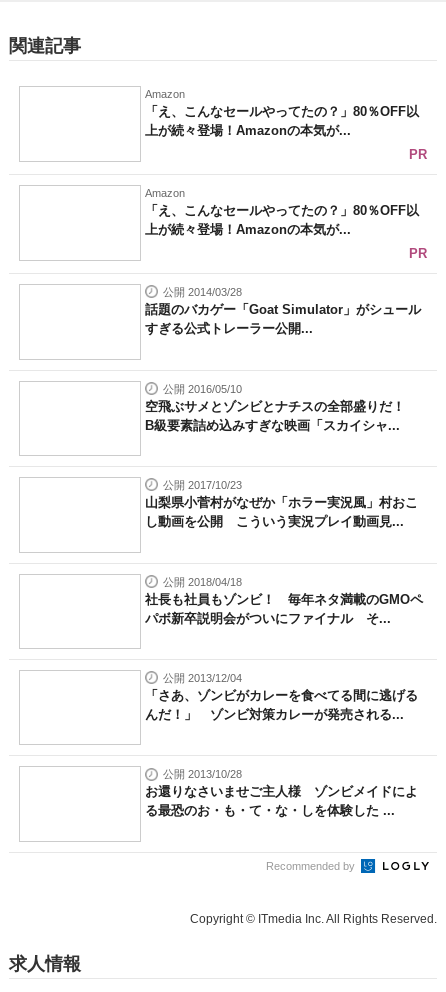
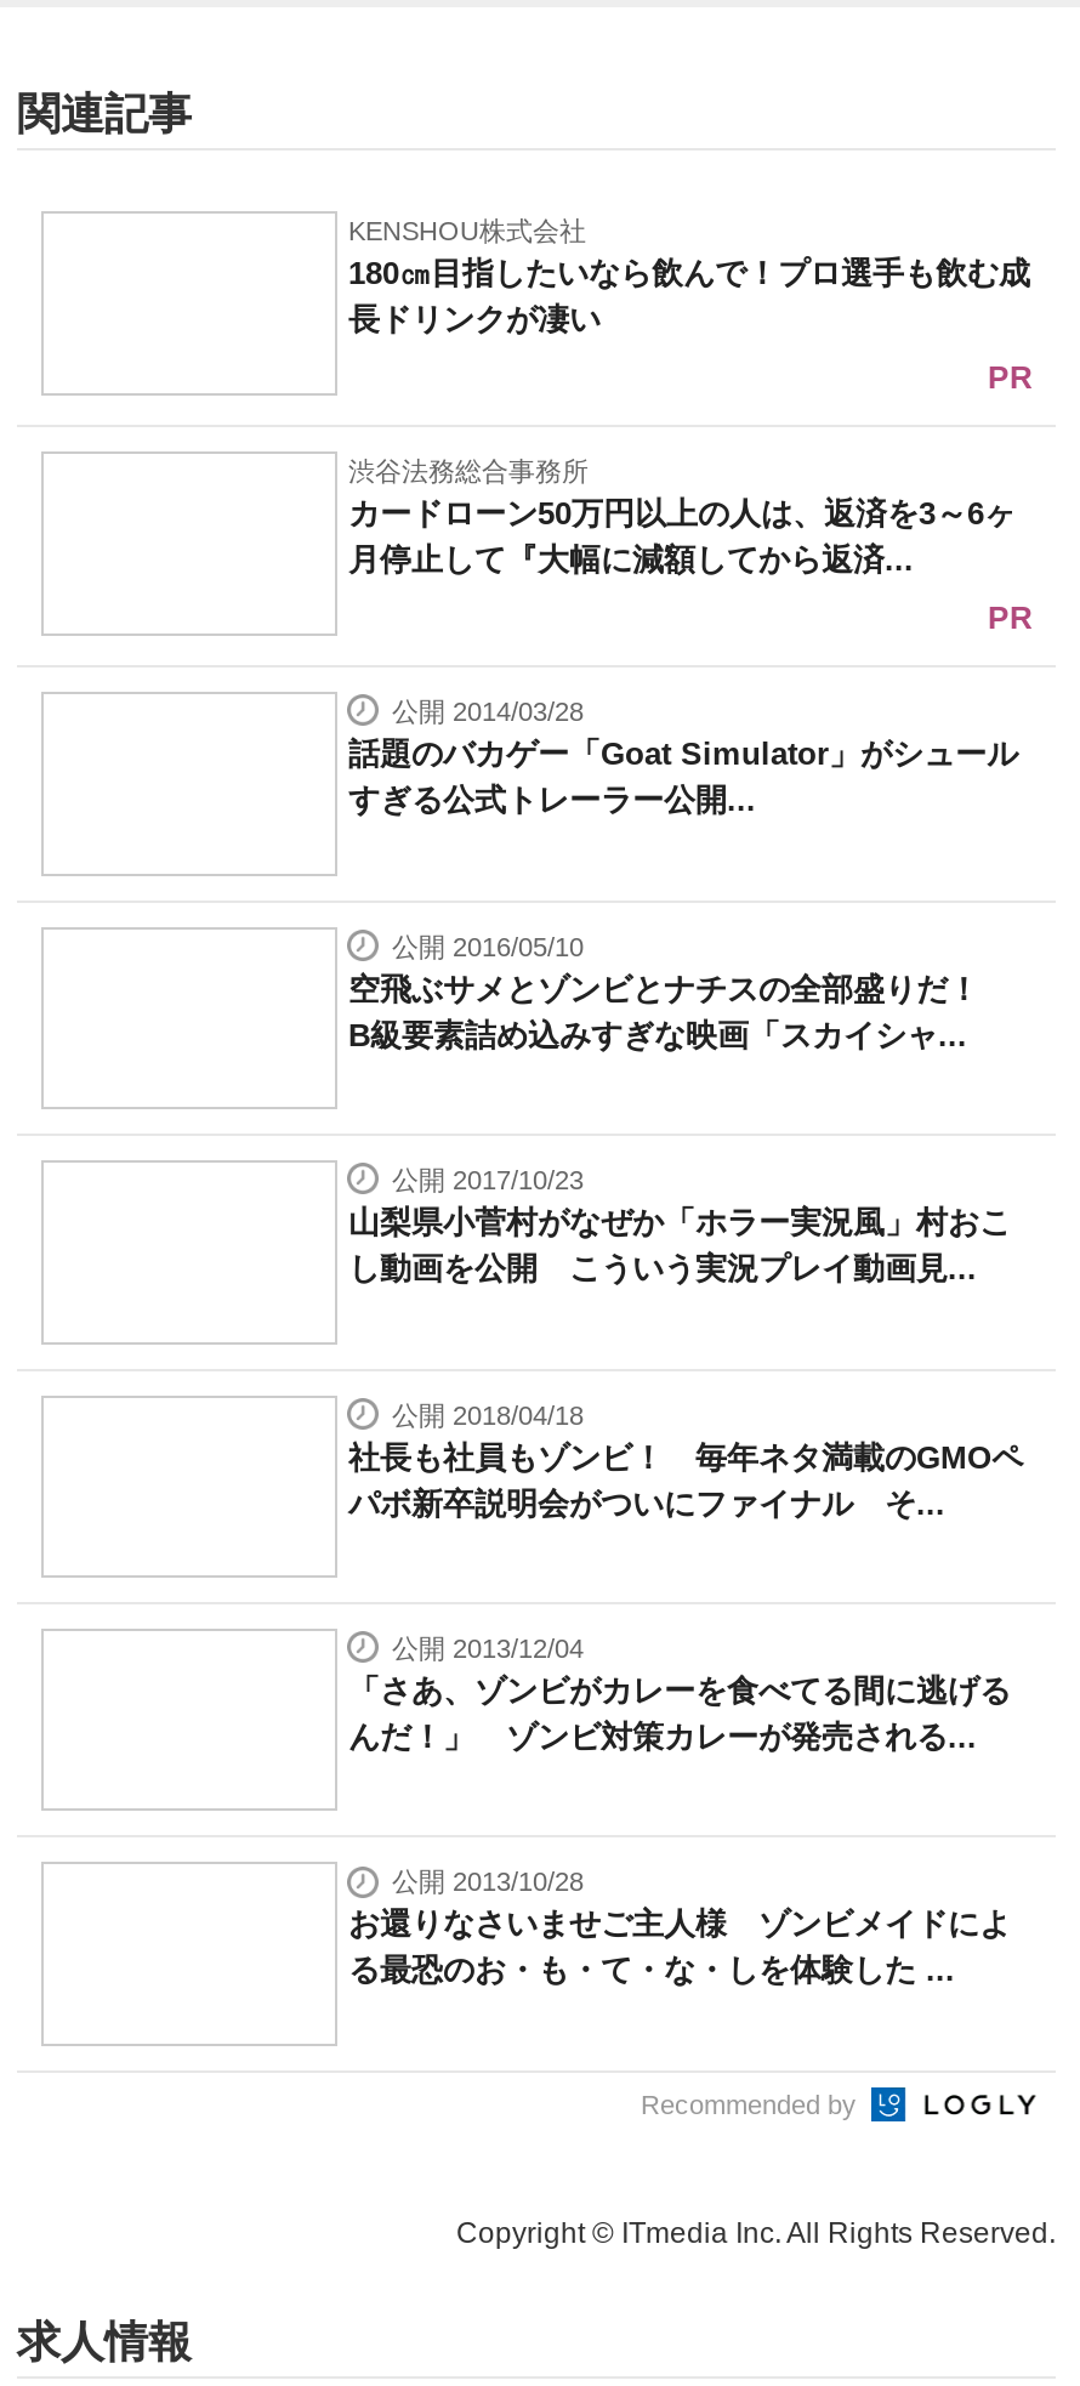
- Amazon
- 「え、こんなセールやってたの？」80％OFF以
- 上が続々登場！Amazonの本気が...
+ KENSHOU株式会社
+ 180㎝目指したいなら飲んで！プロ選手も飲む成
+ 長ドリンクが凄い

- Amazon
- 「え、こんなセールやってたの？」80％OFF以
- 上が続々登場！Amazonの本気が...
+ 渋谷法務総合事務所
+ カードローン50万円以上の人は、返済を3～6ヶ
+ 月停止して『大幅に減額してから返済...
